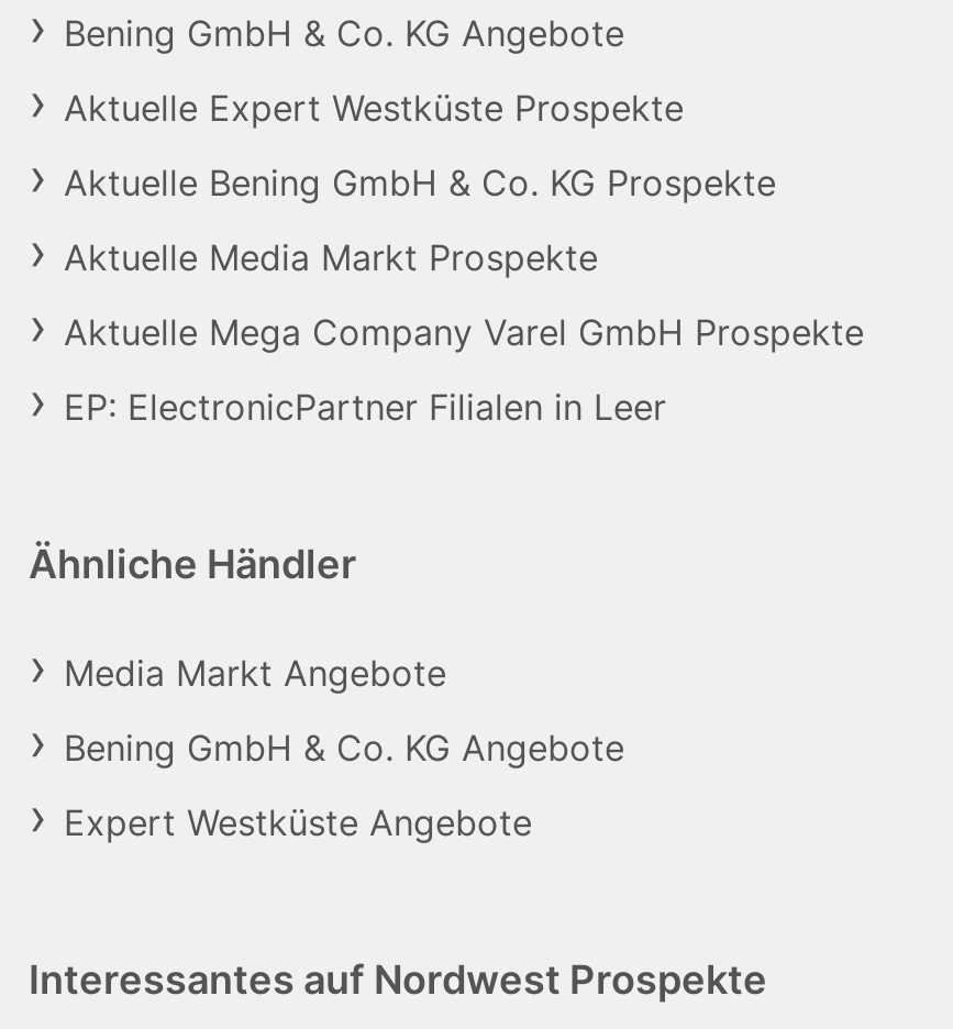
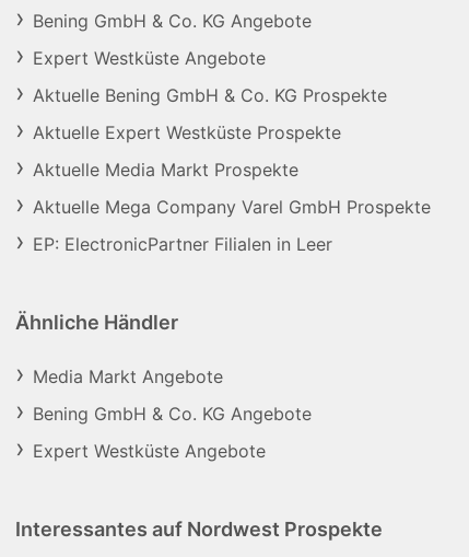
+ Expert Westküste Angebote

moved down: Aktuelle Expert Westküste Prospekte
